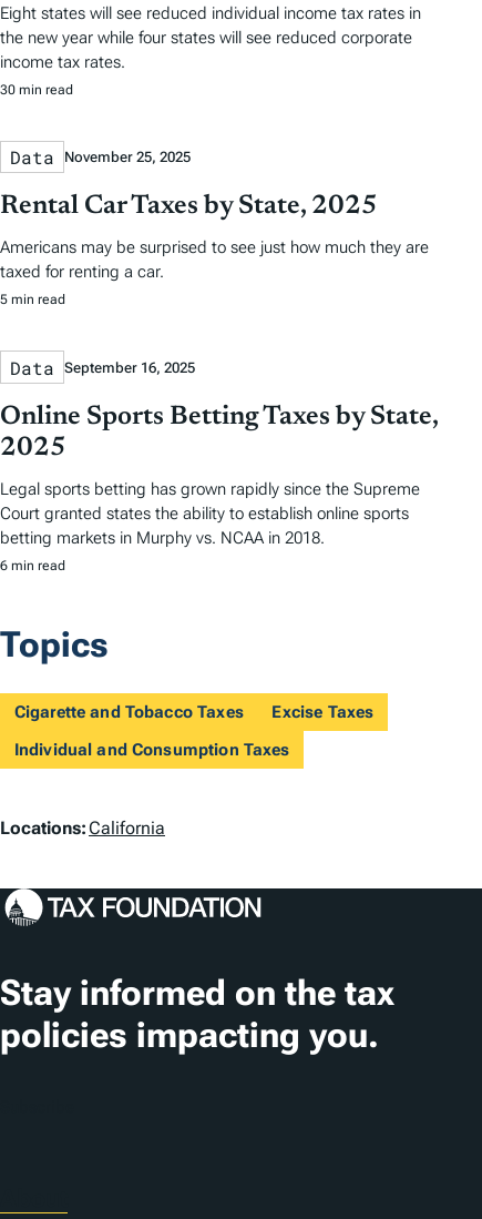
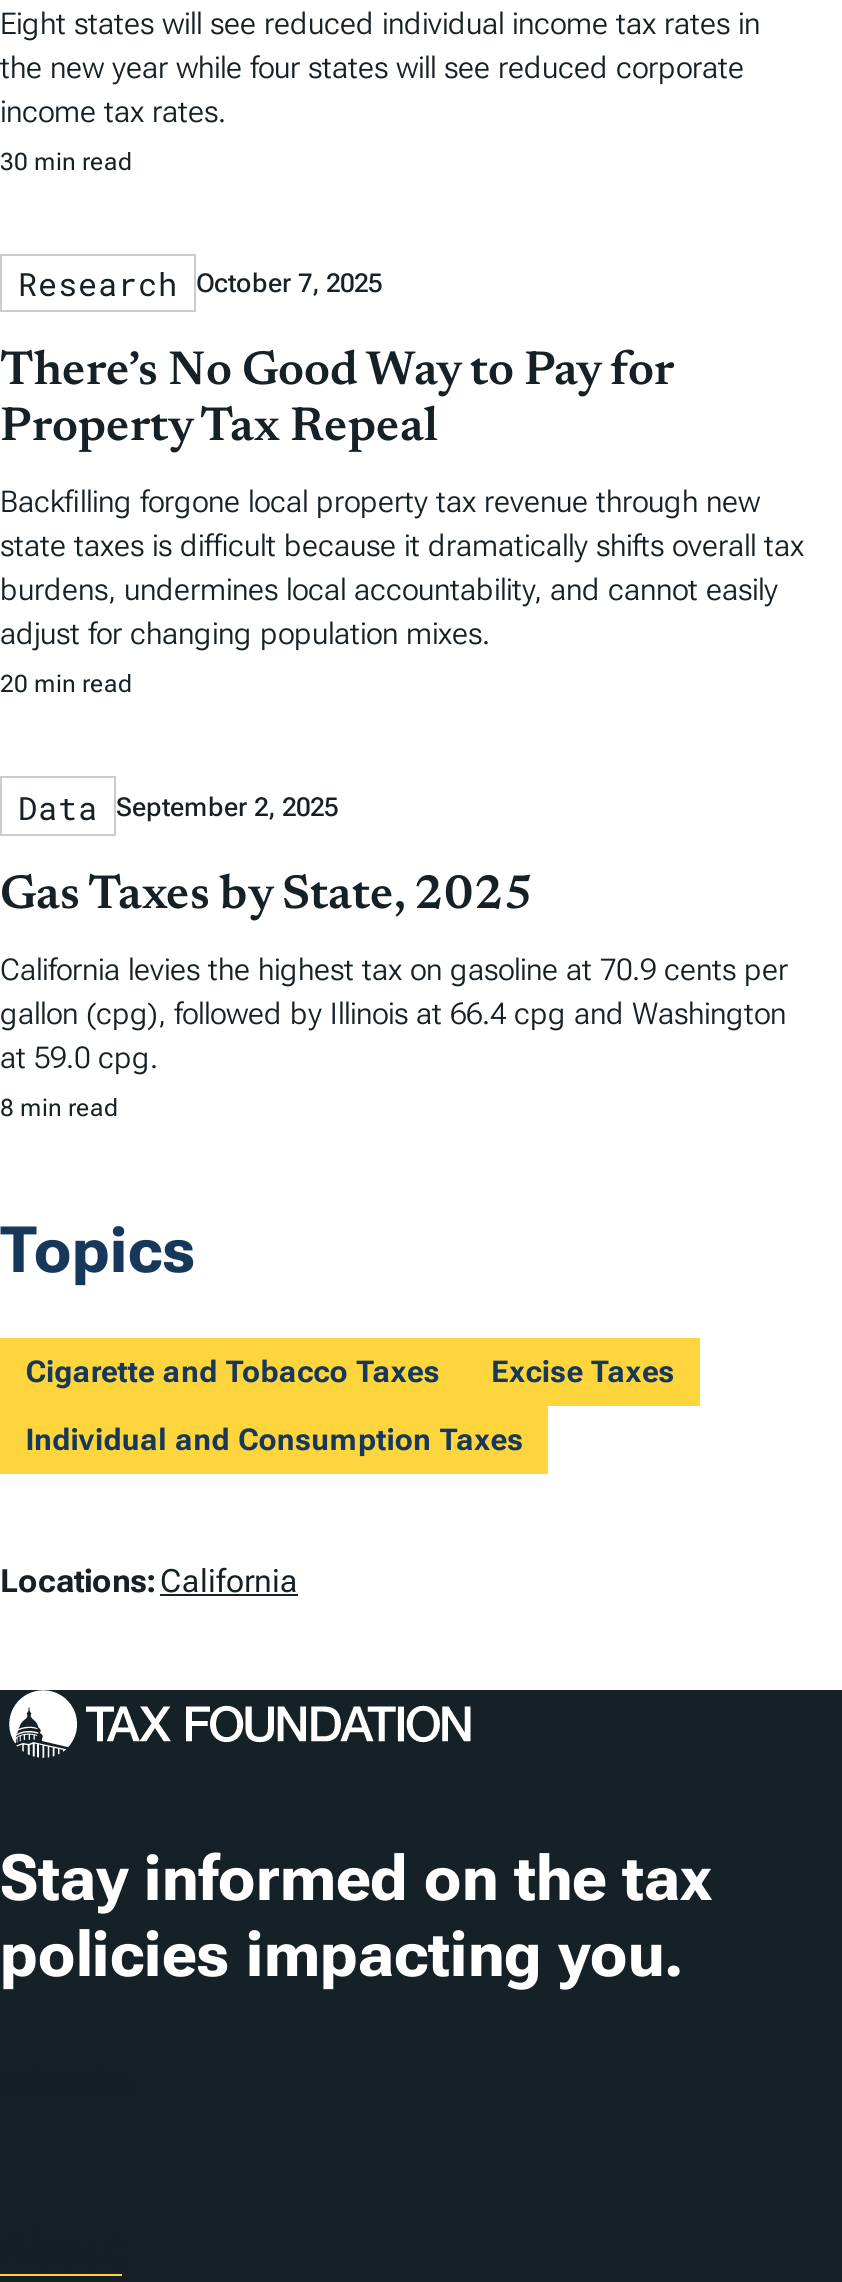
- Data November 25, 2025
+ Research October 7, 2025

- Rental Car Taxes by State, 2025
+ There’s No Good Way to Pay for
+ Property Tax Repeal

- Americans may be surprised to see just how much they are
- taxed for renting a car.
+ Backfilling forgone local property tax revenue through new
+ state taxes is difficult because it dramatically shifts overall tax
+ burdens, undermines local accountability, and cannot easily
+ adjust for changing population mixes.

- 5 min read
+ 20 min read

- Data September 16, 2025
+ Data September 2, 2025

- Online Sports Betting Taxes by State,
- 2025
+ Gas Taxes by State, 2025

- Legal sports betting has grown rapidly since the Supreme
- Court granted states the ability to establish online sports
- betting markets in Murphy vs. NCAA in 2018.
+ California levies the highest tax on gasoline at 70.9 cents per
+ gallon (cpg), followed by Illinois at 66.4 cpg and Washington
+ at 59.0 cpg.

- 6 min read
+ 8 min read
